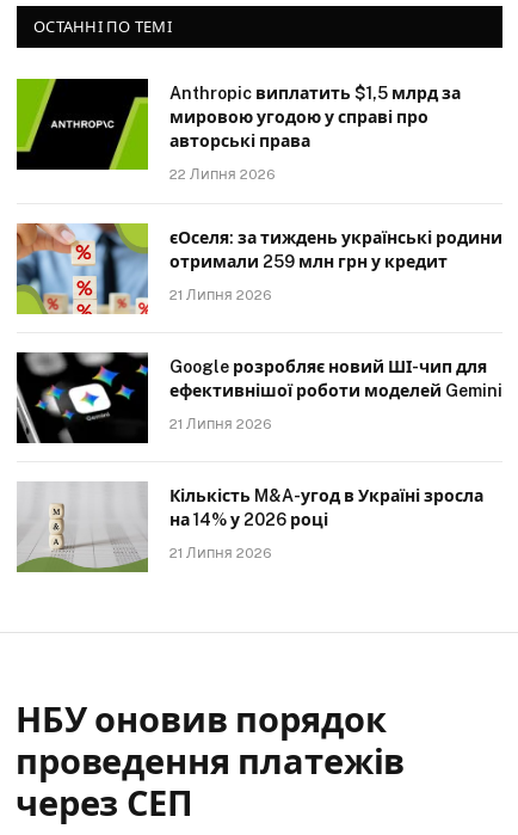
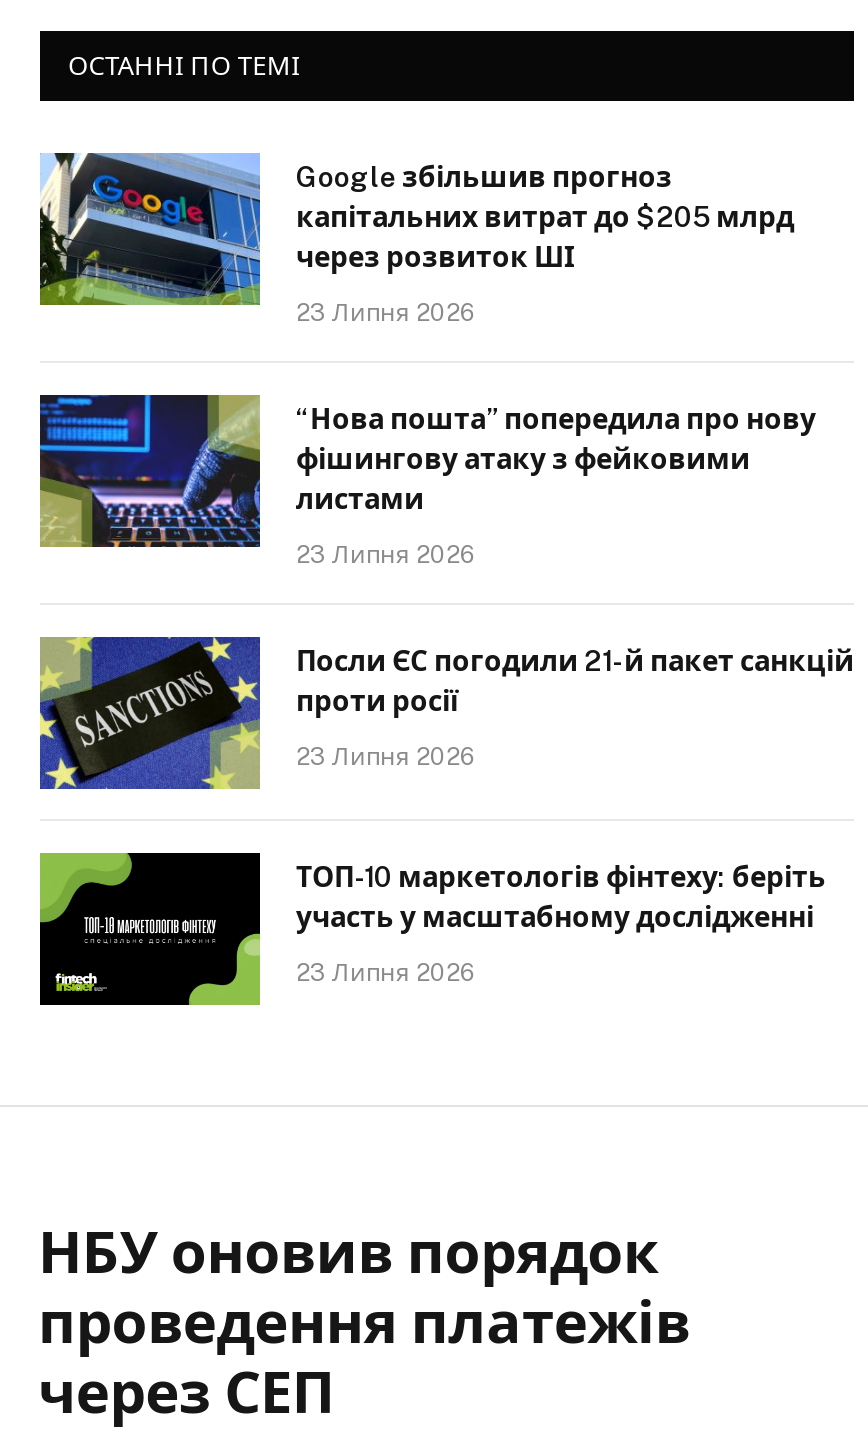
- [image]
- Anthropic виплатить $1,5 млрд за
- мировою угодою у справі про
- авторські права
+ [image]
+ Google збільшив прогноз
+ капітальних витрат до $205 млрд
+ через розвиток ШІ

- 22 Липня 2026
+ 23 Липня 2026

- [image]
- єОселя: за тиждень українські родини
- отримали 259 млн грн у кредит
+ [image]
+ “Нова пошта” попередила про нову
+ фішингову атаку з фейковими
+ листами

- 21 Липня 2026
+ 23 Липня 2026

- [image]
- Google розробляє новий ШІ-чип для
- ефективнішої роботи моделей Gemini
+ [image]
+ Посли ЄС погодили 21-й пакет санкцій
+ проти росії

- 21 Липня 2026
+ 23 Липня 2026

- [image]
- Кількість M&A-угод в Україні зросла
- на 14% у 2026 році
+ [image]
+ ТОП-10 маркетологів фінтеху: беріть
+ участь у масштабному дослідженні

- 21 Липня 2026
+ 23 Липня 2026
